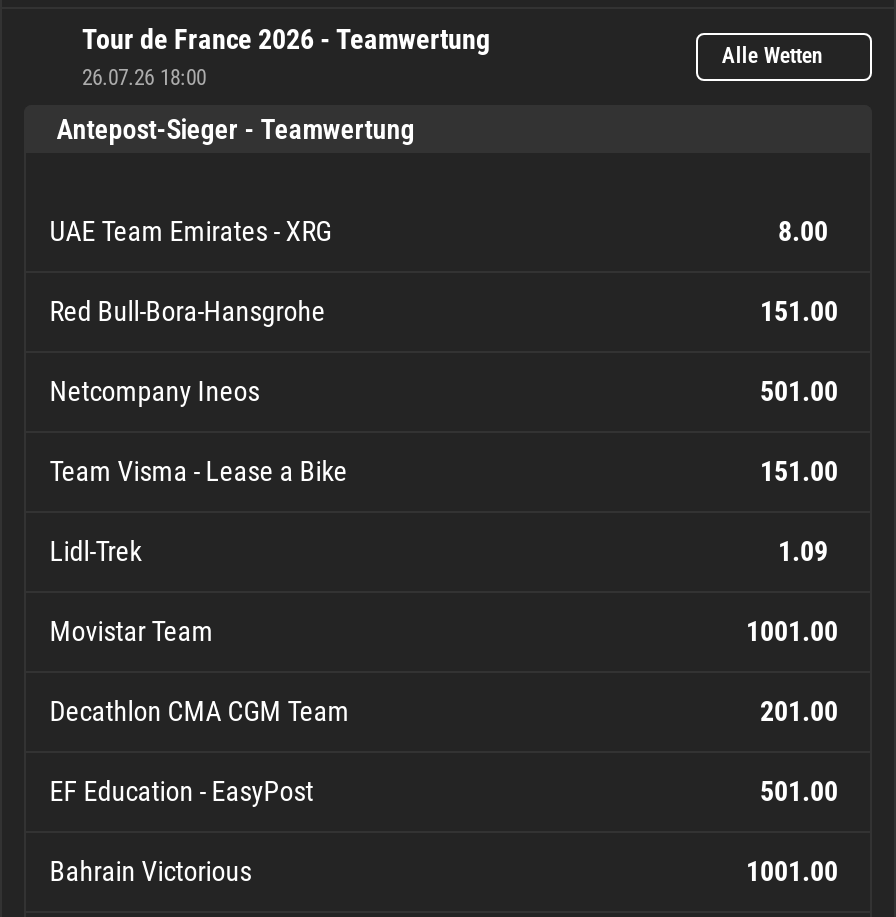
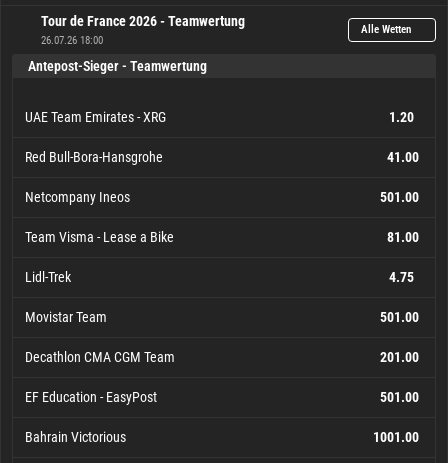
- 8.00
+ 1.20

- 151.00
+ 41.00

- 151.00
+ 81.00

- 1.09
+ 4.75

- 1001.00
+ 501.00
